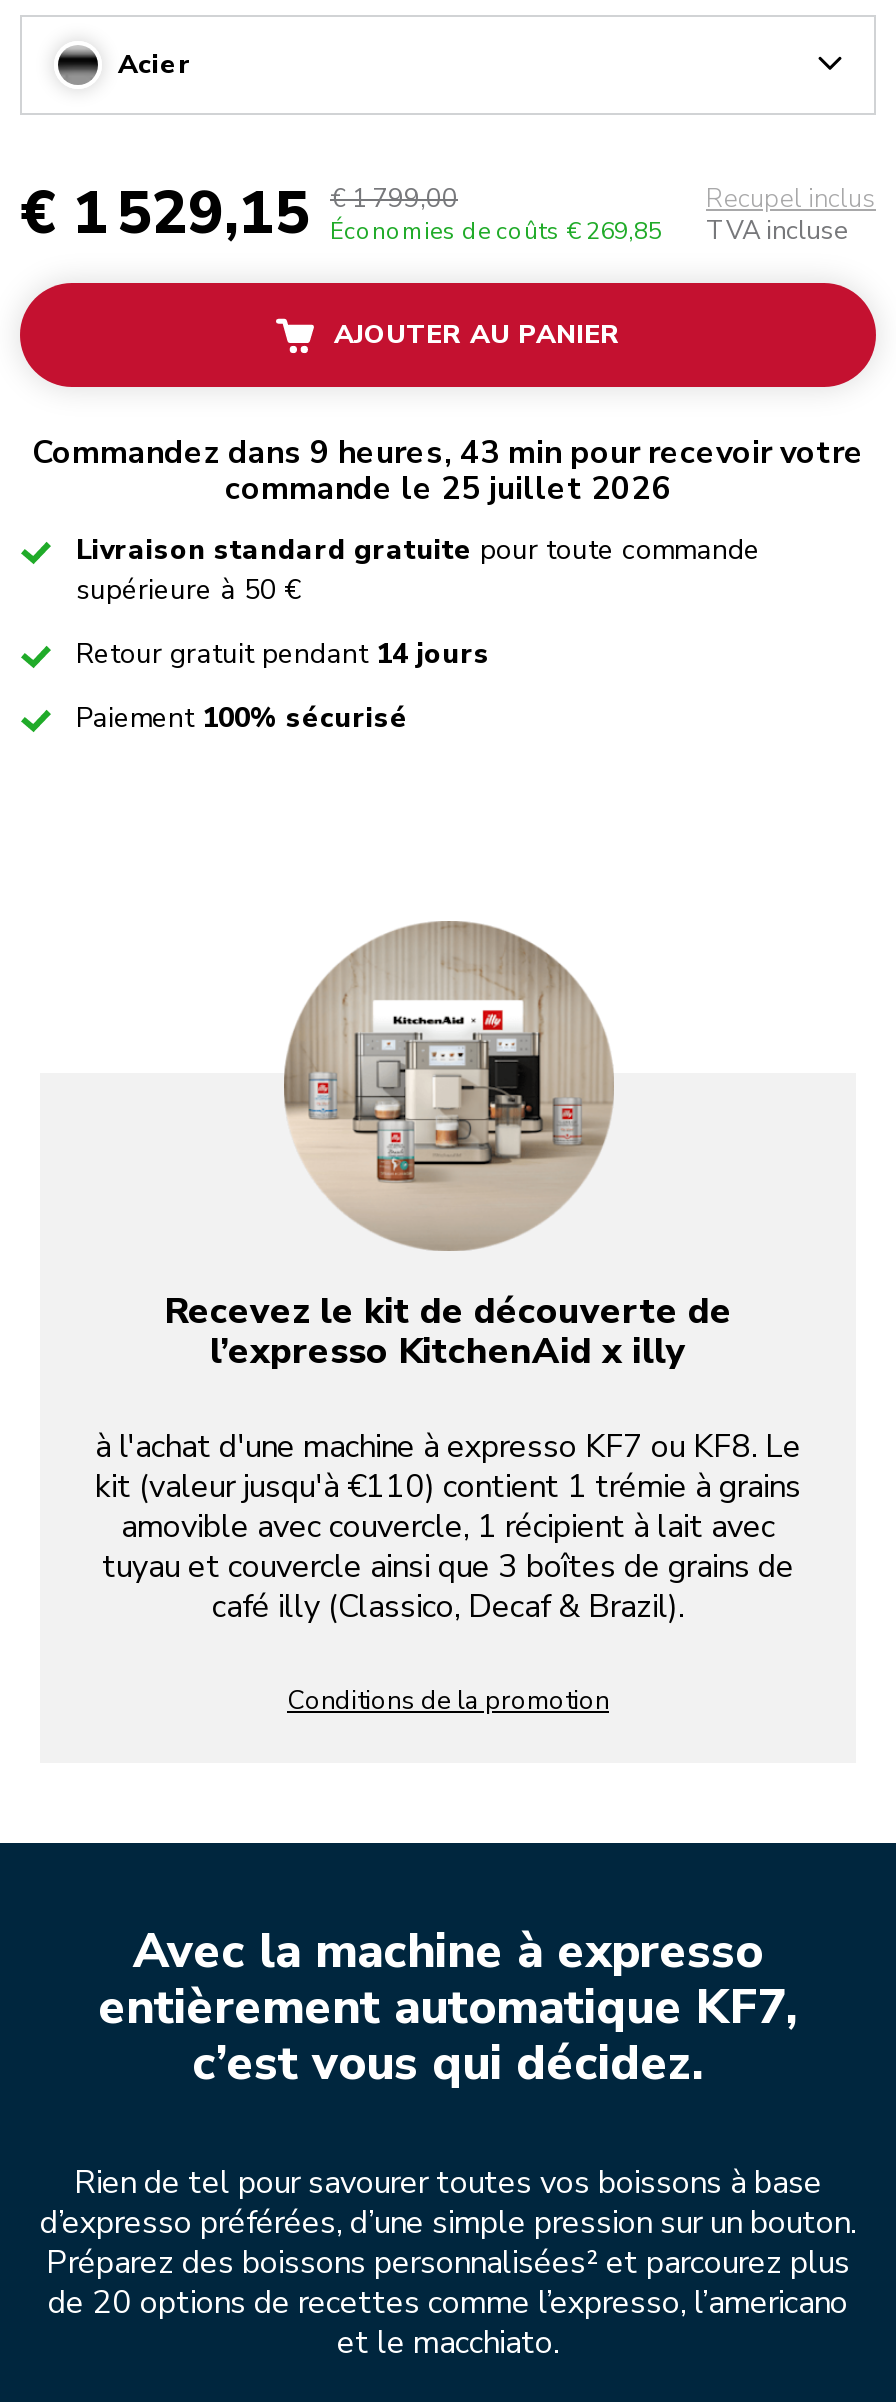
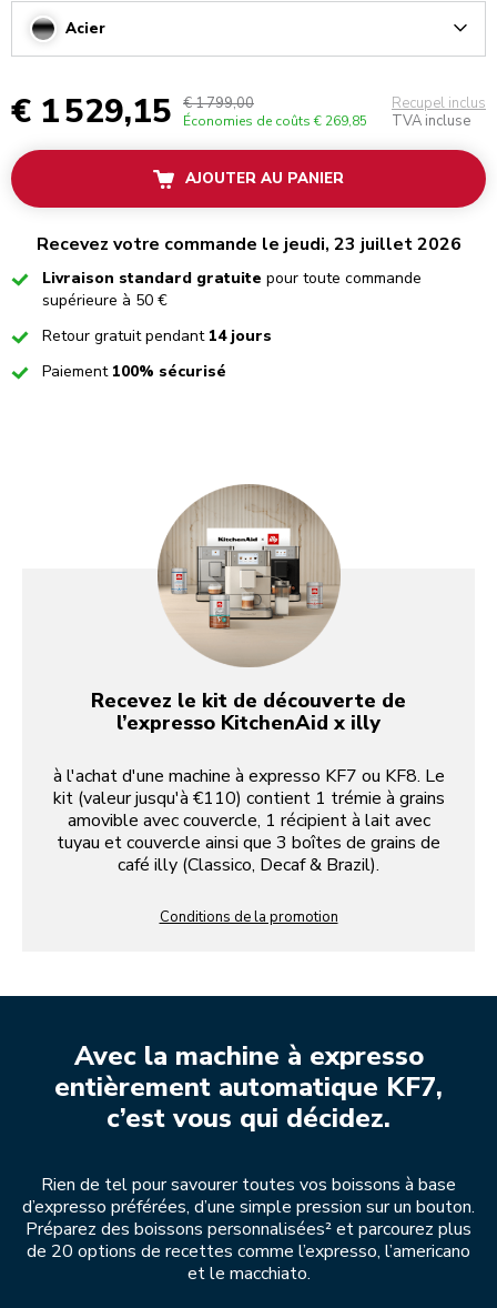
- Commandez dans 9 heures, 43 min pour recevoir votre
- commande le 25 juillet 2026
+ Recevez votre commande le jeudi, 23 juillet 2026
